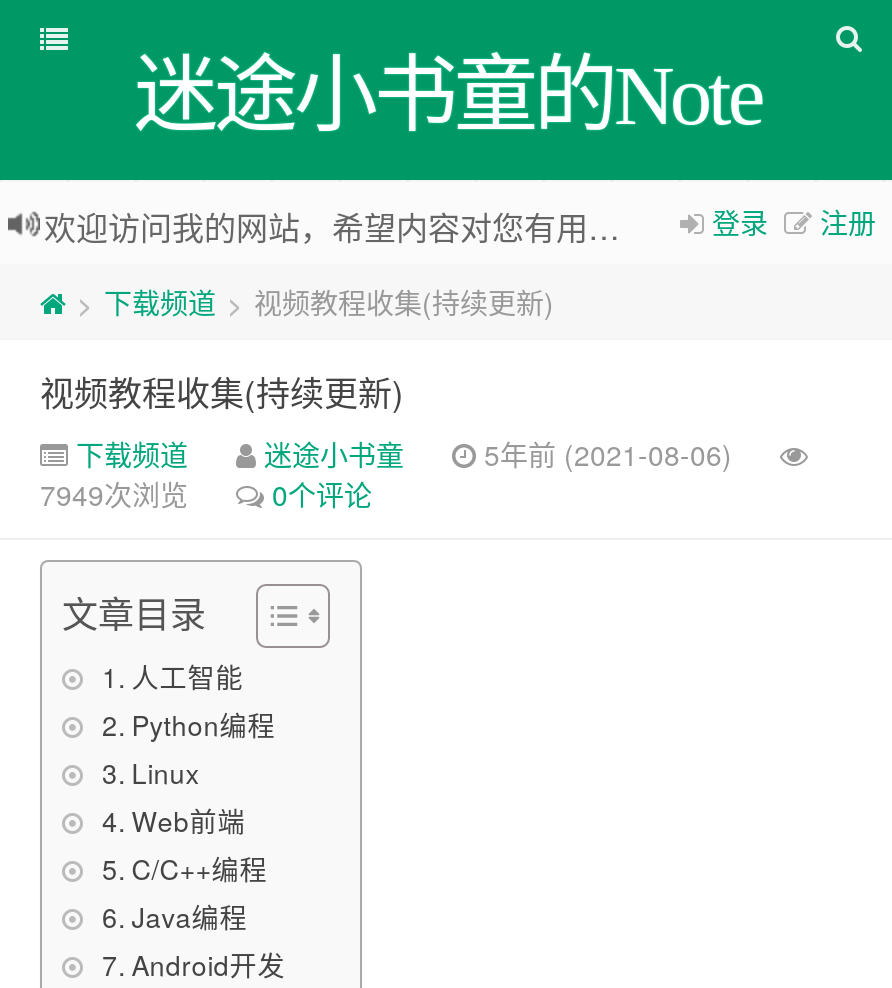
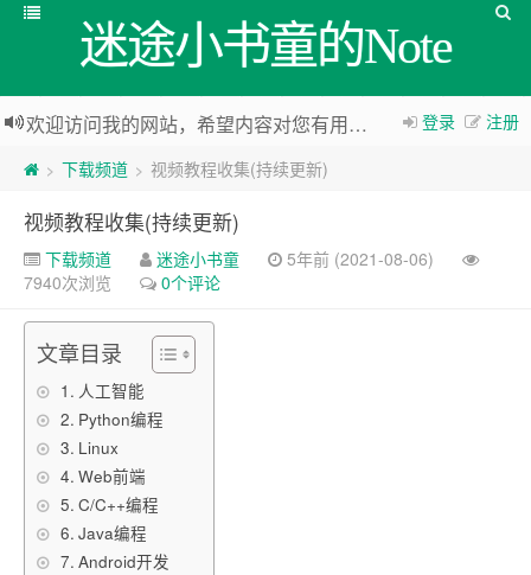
- 7949次浏览
+ 7940次浏览
